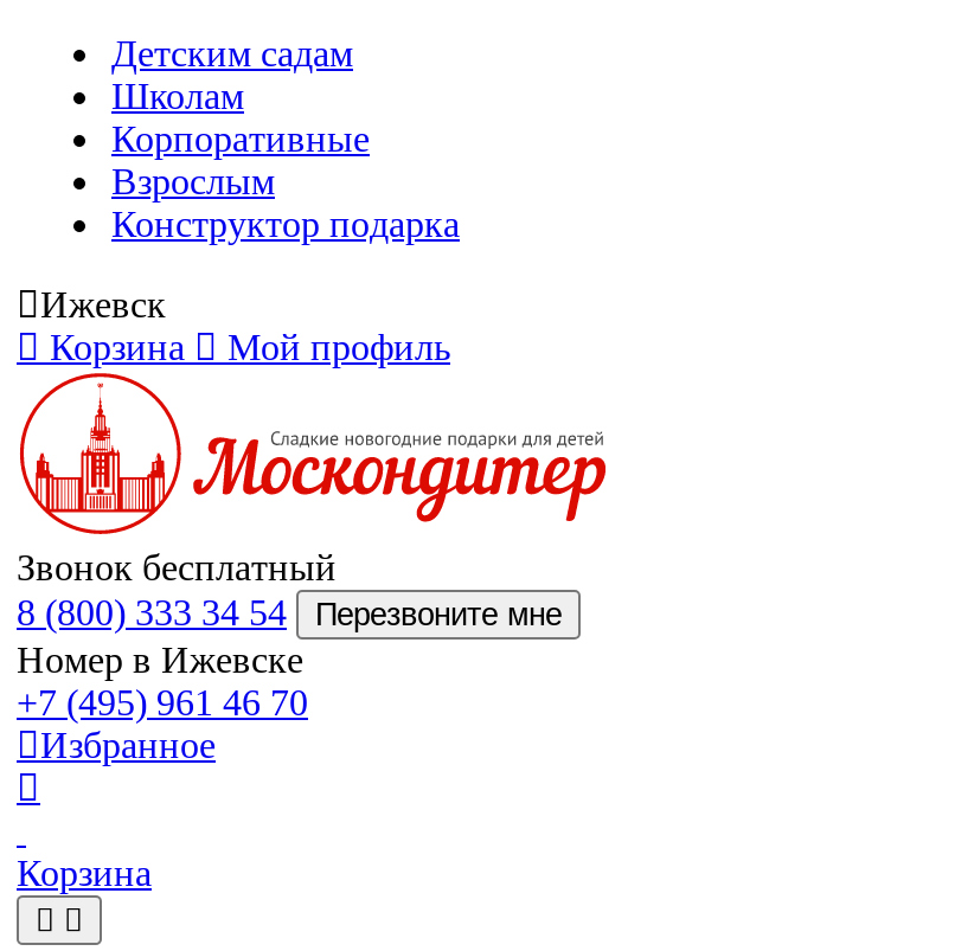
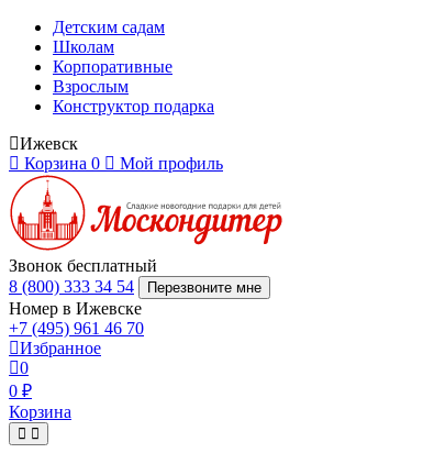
- Корзина
+ Корзина 0

+ 0
+ 0 ₽
